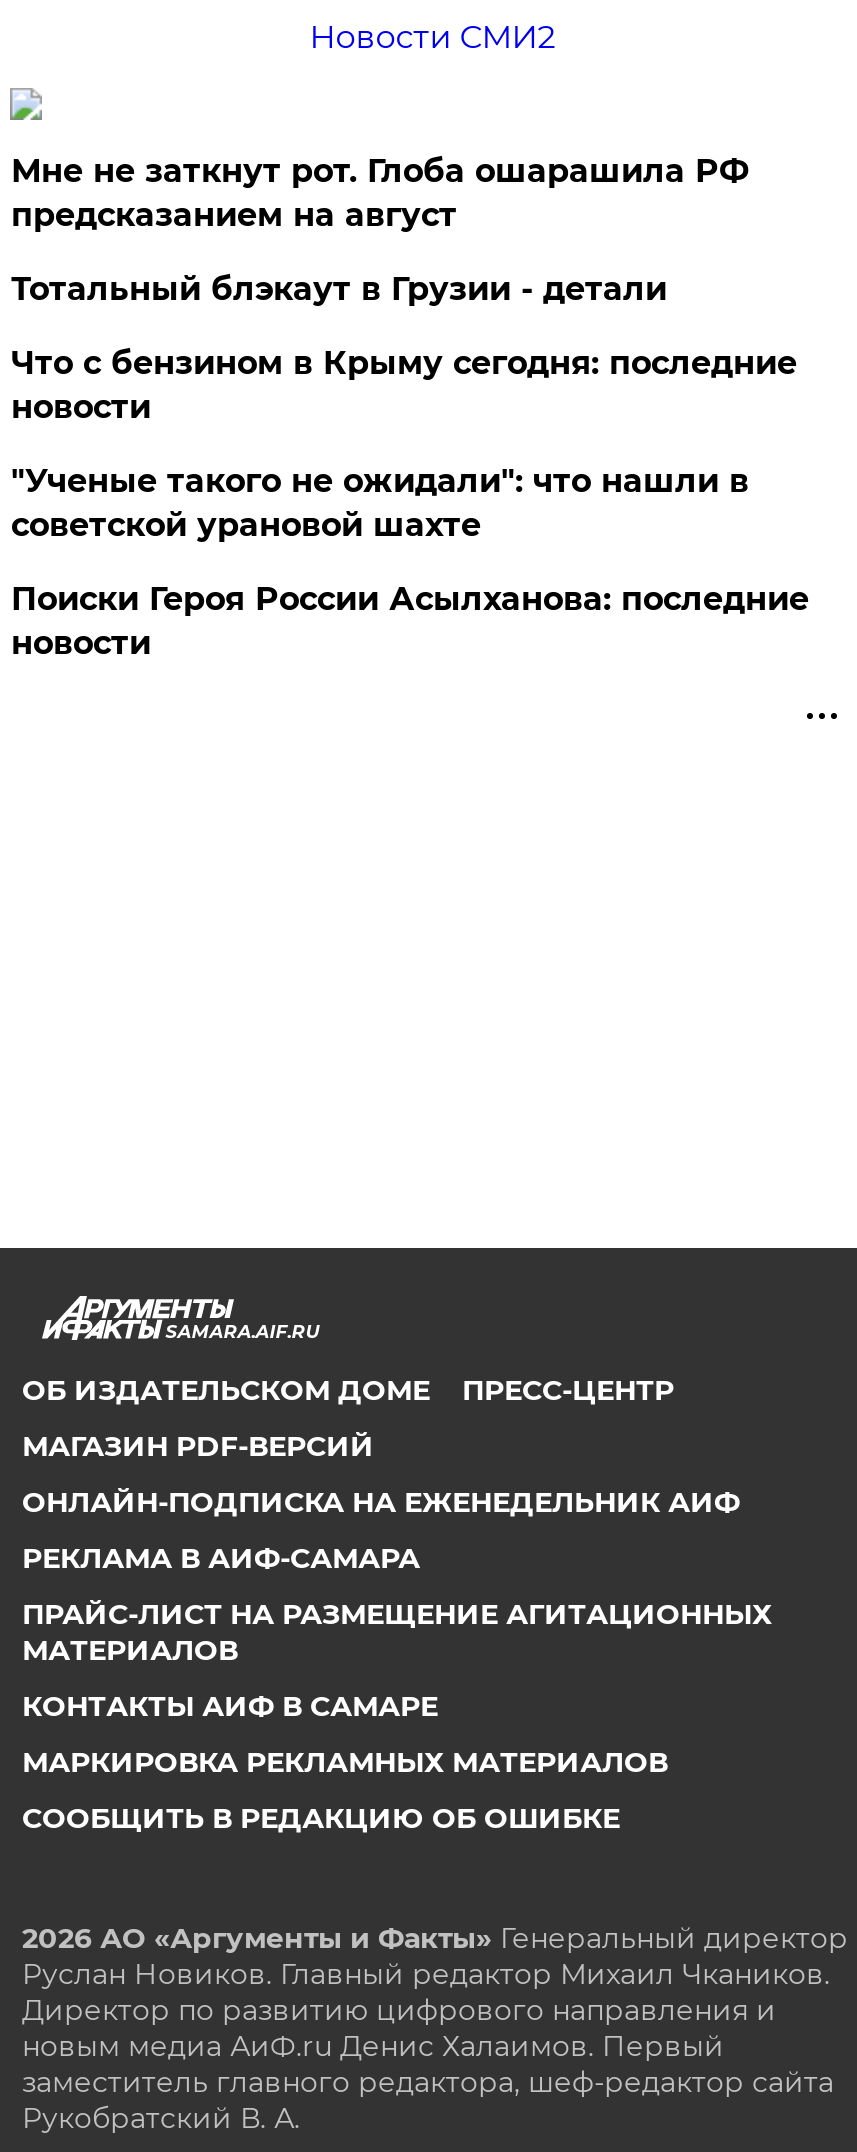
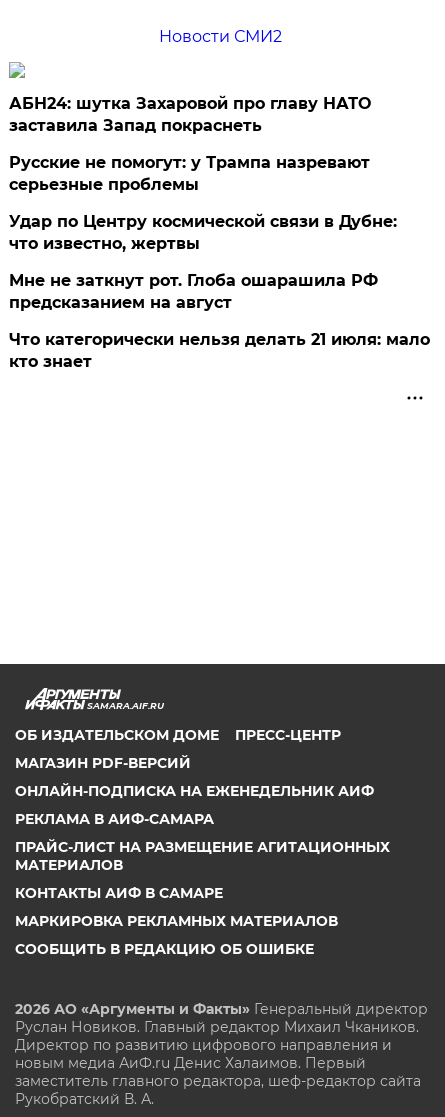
+ АБН24: шутка Захаровой про главу НАТО
+ заставила Запад покраснеть
+ Русские не помогут: у Трампа назревают
+ серьезные проблемы
+ Удар по Центру космической связи в Дубне:
+ что известно, жертвы

moved down: Мне не заткнут рот. Глоба ошарашила РФ | предсказанием на август

- Тотальный блэкаут в Грузии - детали
- Что с бензином в Крыму сегодня: последние
- новости
- "Ученые такого не ожидали": что нашли в
- советской урановой шахте
- Поиски Героя России Асылханова: последние
- новости
+ Что категорически нельзя делать 21 июля: мало
+ кто знает
